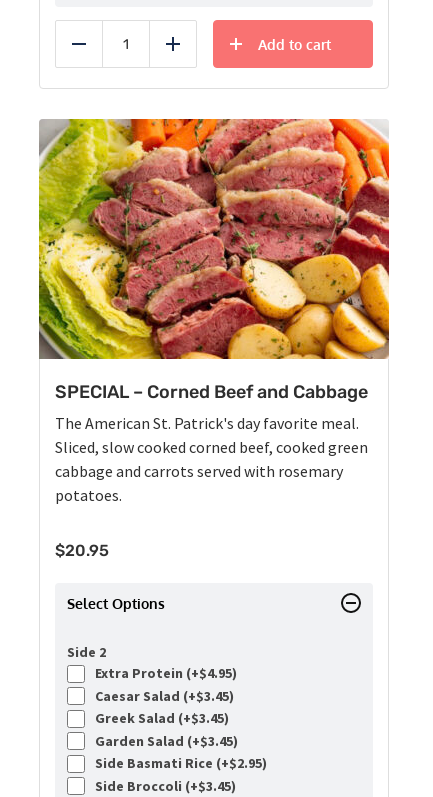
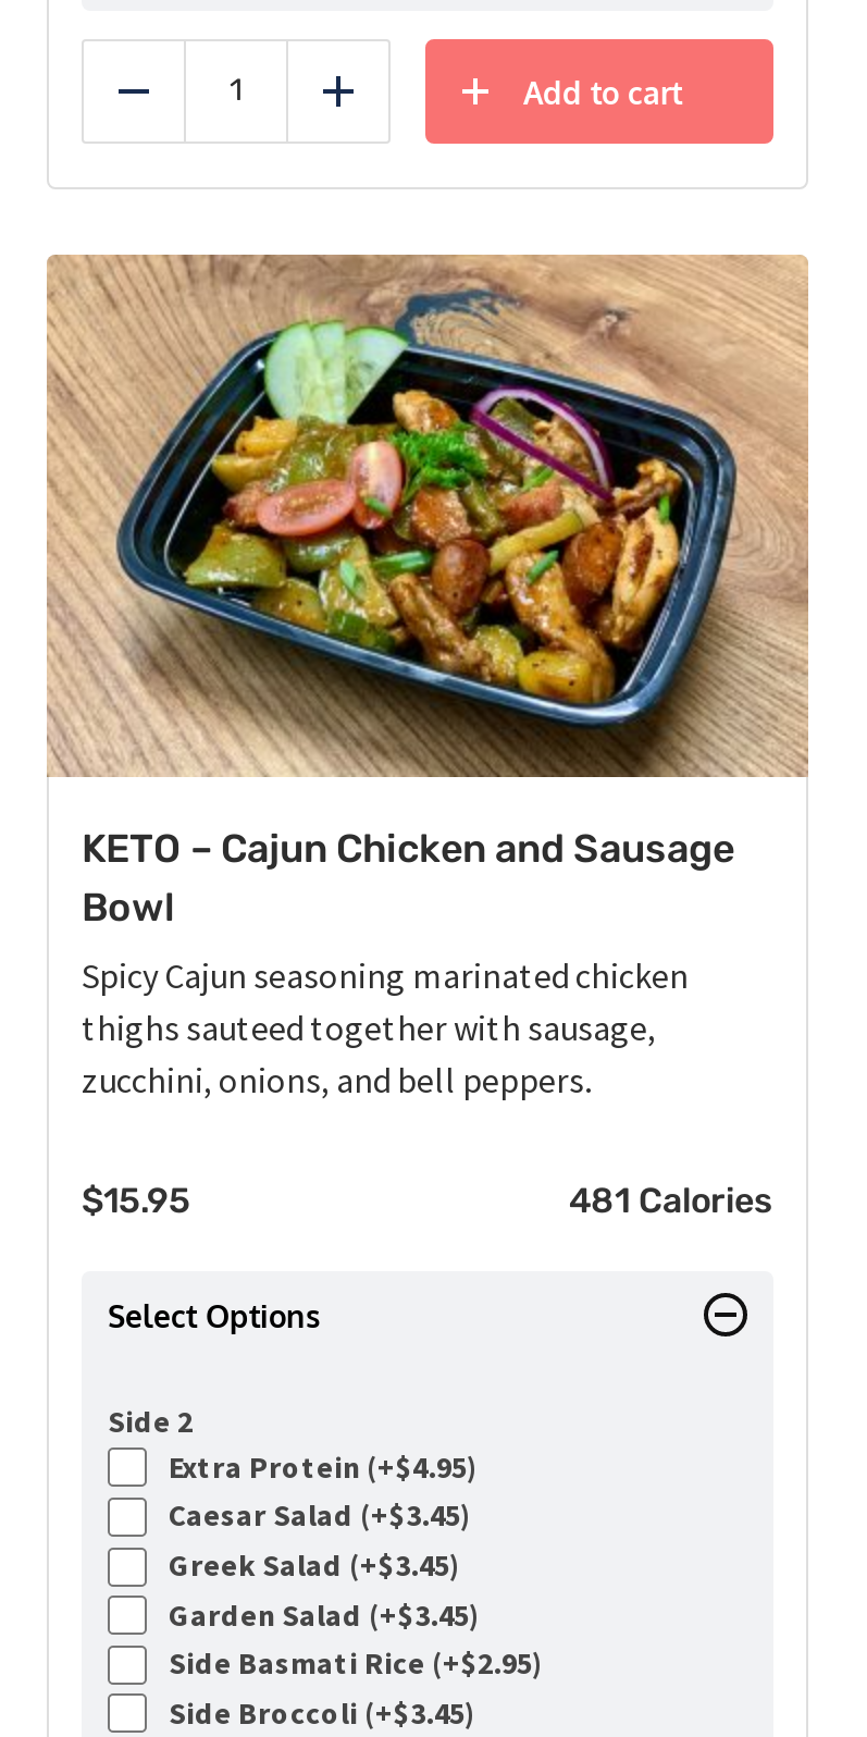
- [image]
- SPECIAL – Corned Beef and Cabbage
+ [image]
+ KETO – Cajun Chicken and Sausage
+ Bowl

- The American St. Patrick's day favorite meal.
- Sliced, slow cooked corned beef, cooked green
- cabbage and carrots served with rosemary
- potatoes.
+ Spicy Cajun seasoning marinated chicken
+ thighs sauteed together with sausage,
+ zucchini, onions, and bell peppers.

- $20.95
+ $15.95
+ 481 Calories
